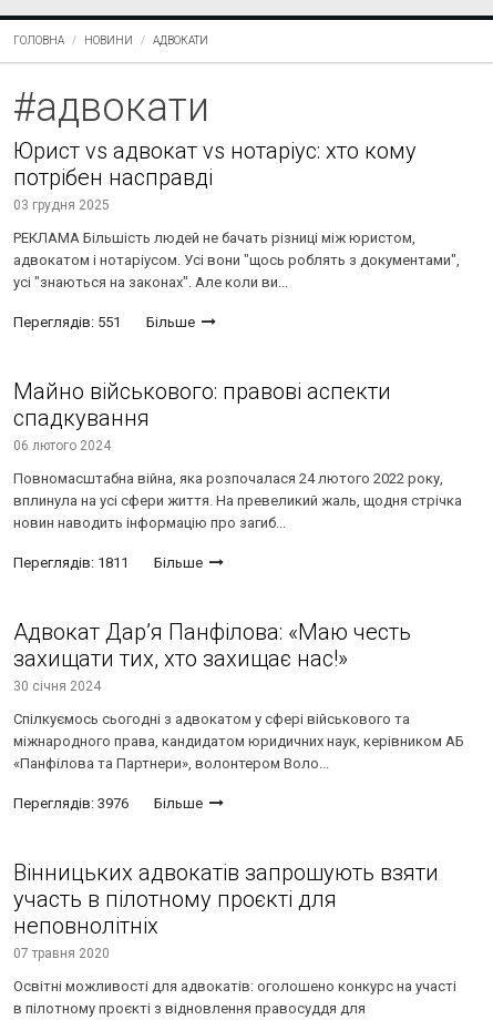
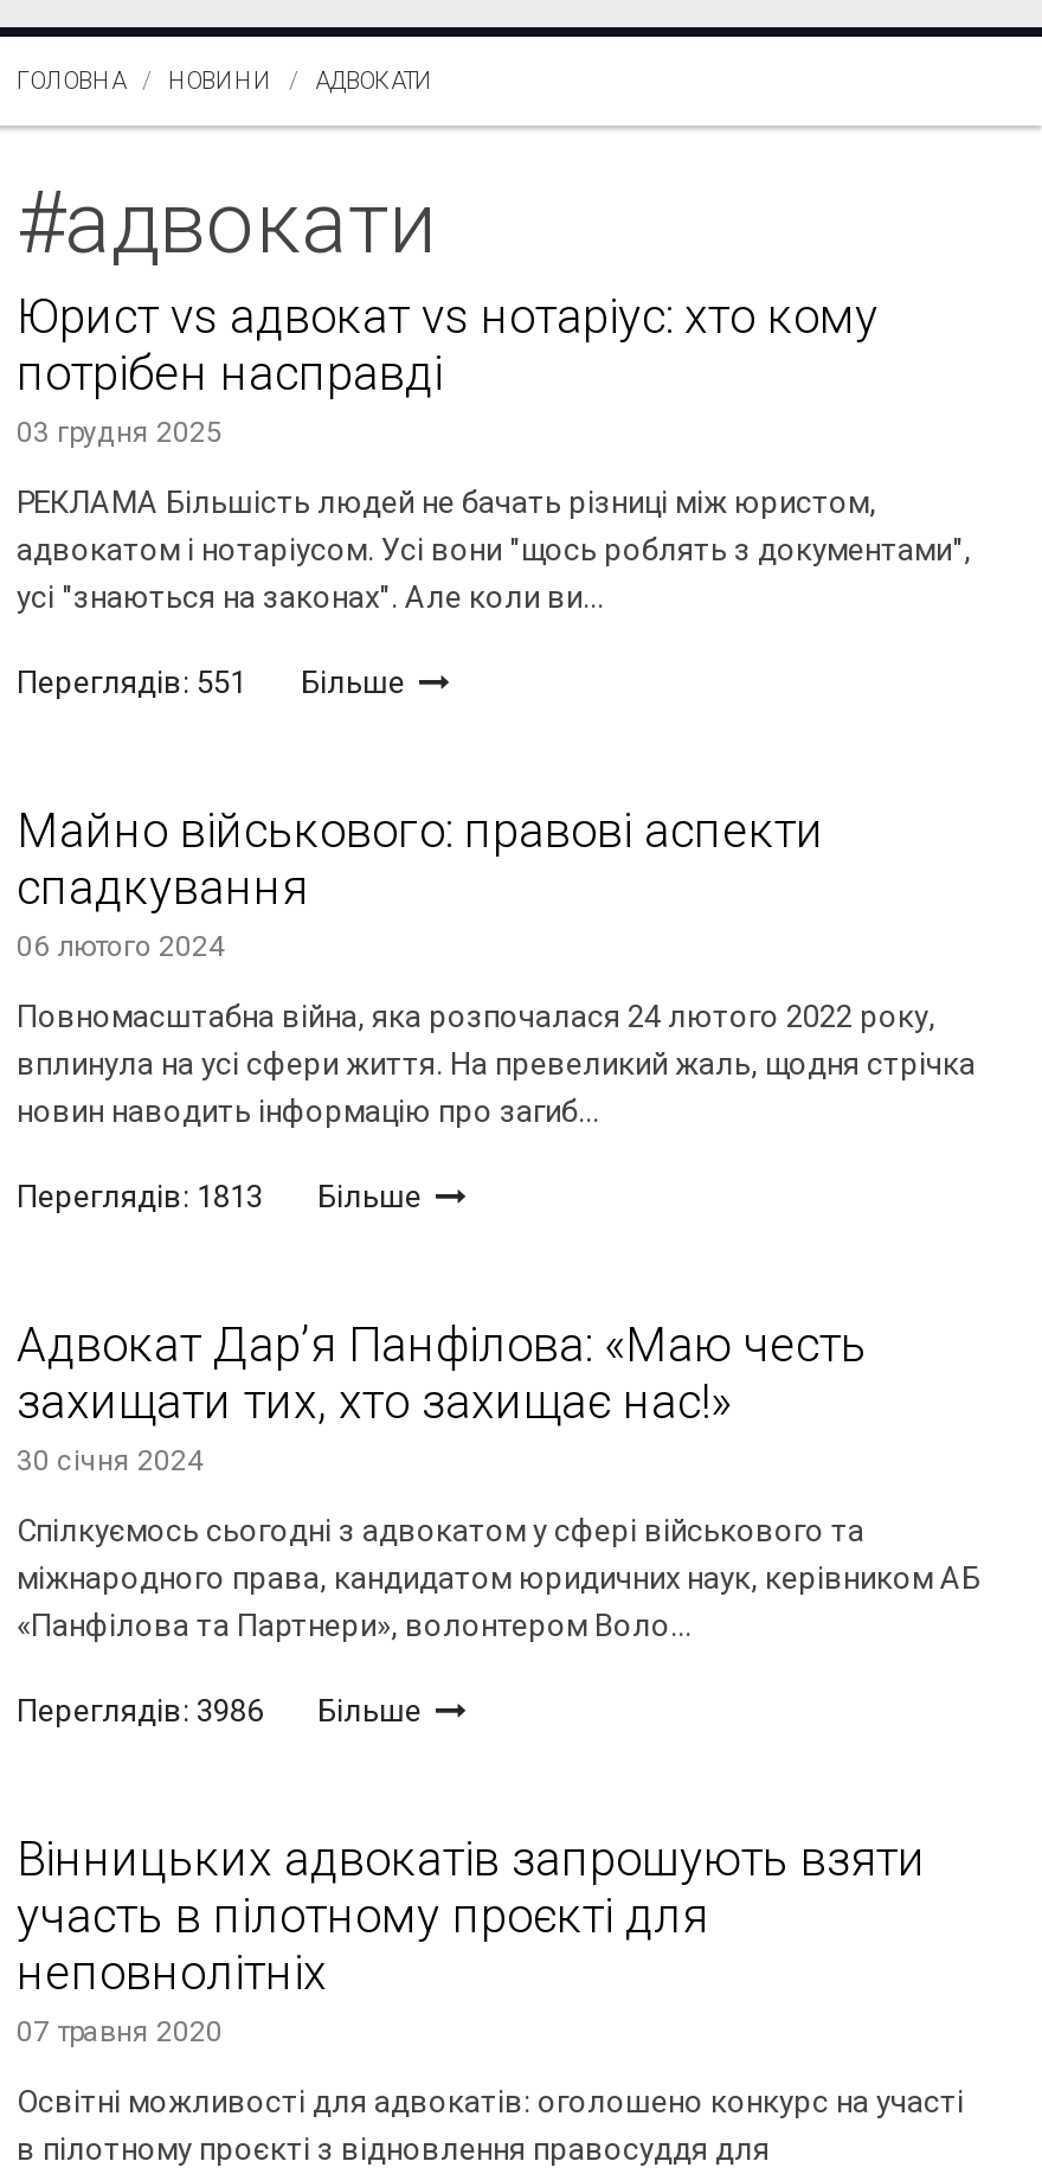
- Переглядів: 1811 Більше
+ Переглядів: 1813 Більше

- Переглядів: 3976 Більше
+ Переглядів: 3986 Більше
